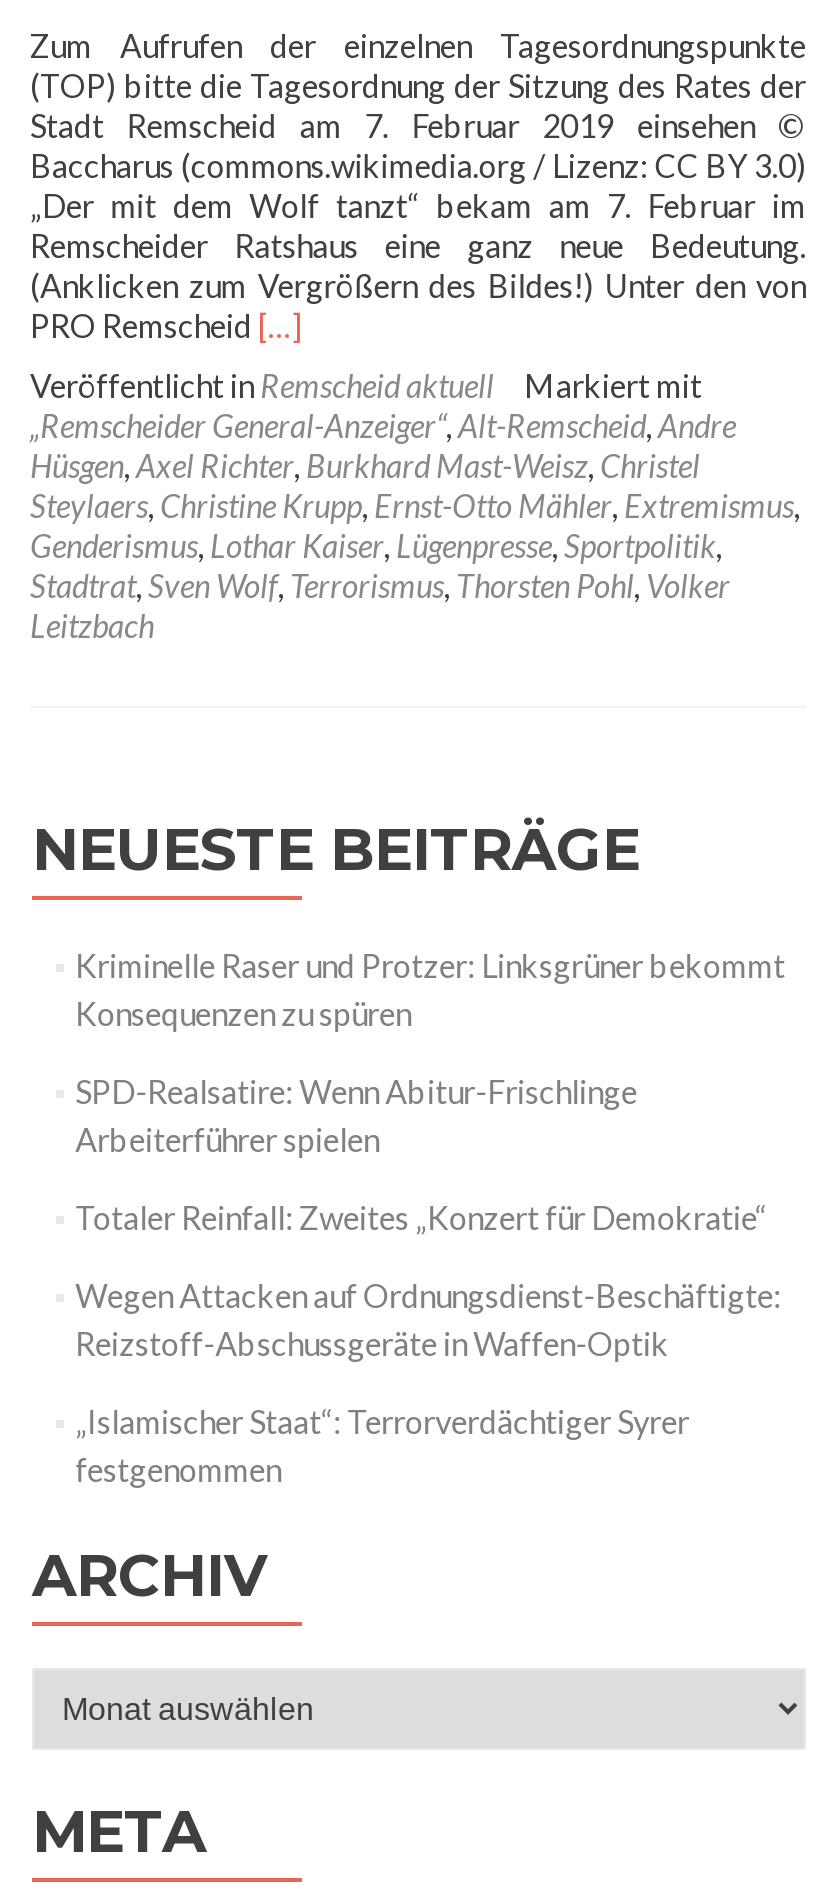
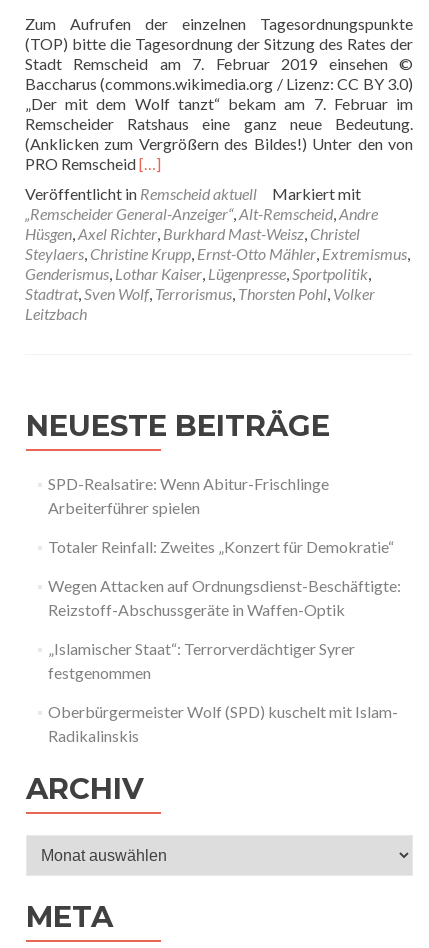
- Kriminelle Raser und Protzer: Linksgrüner bekommt
- Konsequenzen zu spüren

moved up: SPD-Realsatire: Wenn Abitur-Frischlinge | Arbeiterführer spielen | Totaler Reinfall: Zweites „Konzert für Demokratie“ | Wegen Attacken auf Ordnungsdienst-Beschäftigte: | Reizstoff-Abschussgeräte in Waffen-Optik | „Islamischer Staat“: Terrorverdächtiger Syrer | festgenommen

+ Oberbürgermeister Wolf (SPD) kuschelt mit Islam-
+ Radikalinskis
